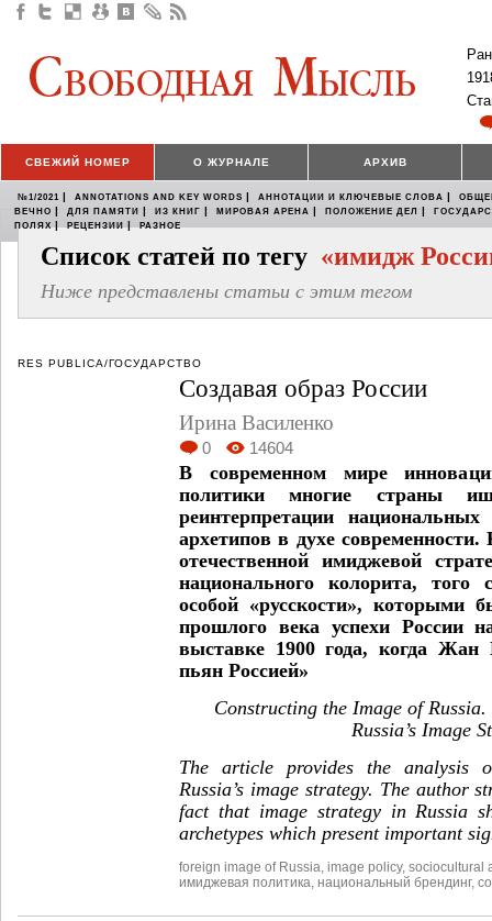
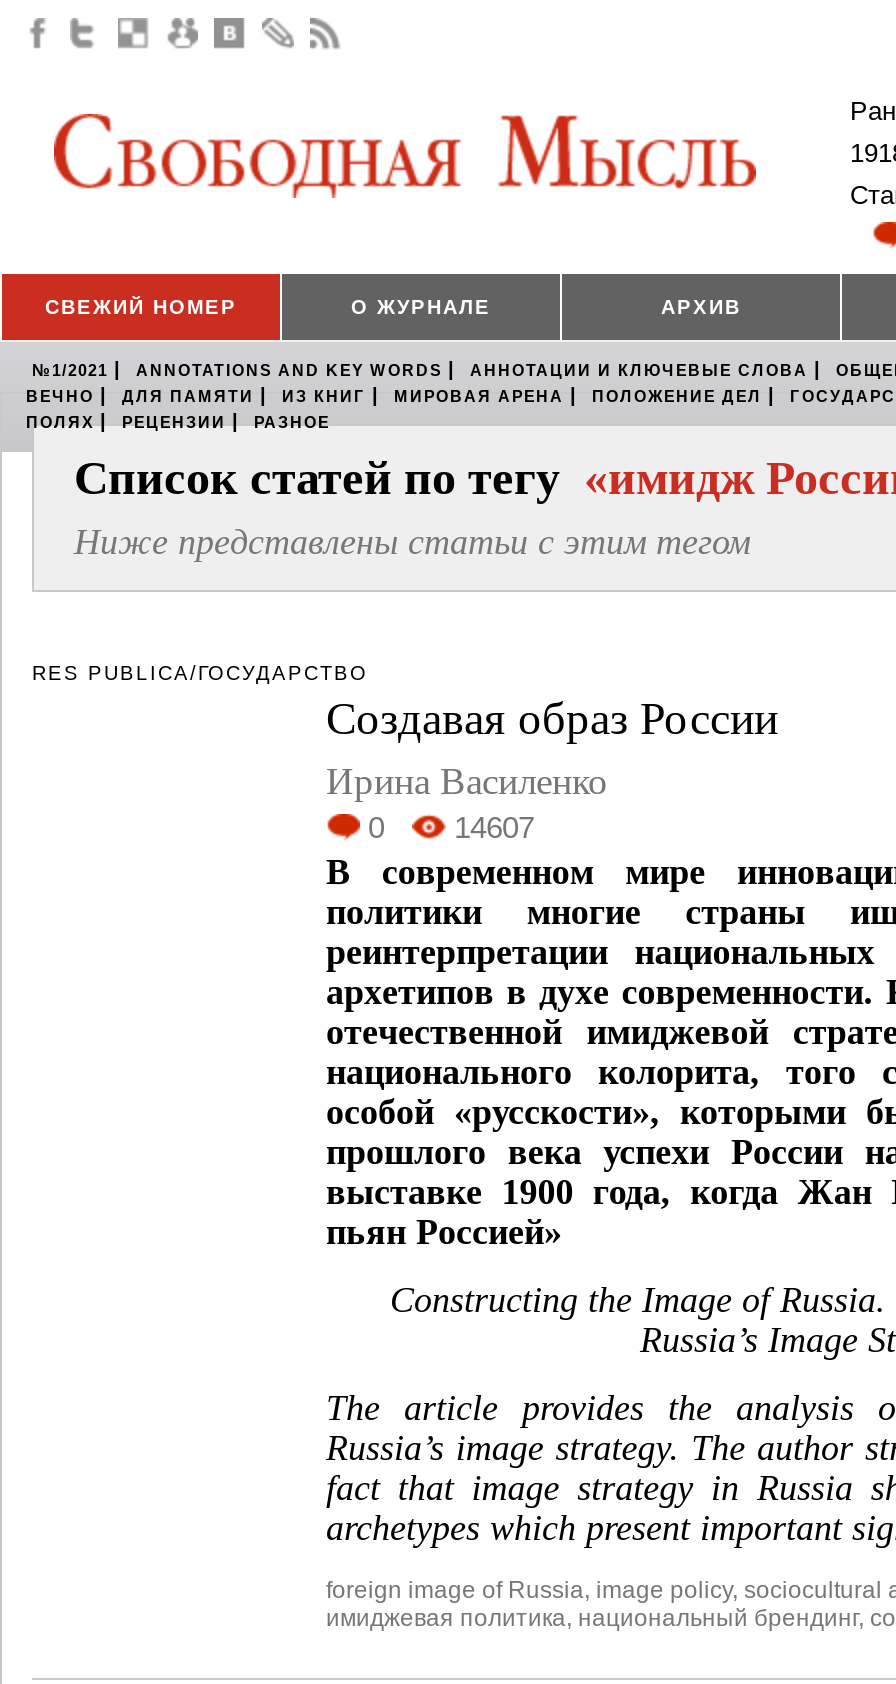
- 14604
+ 14607
